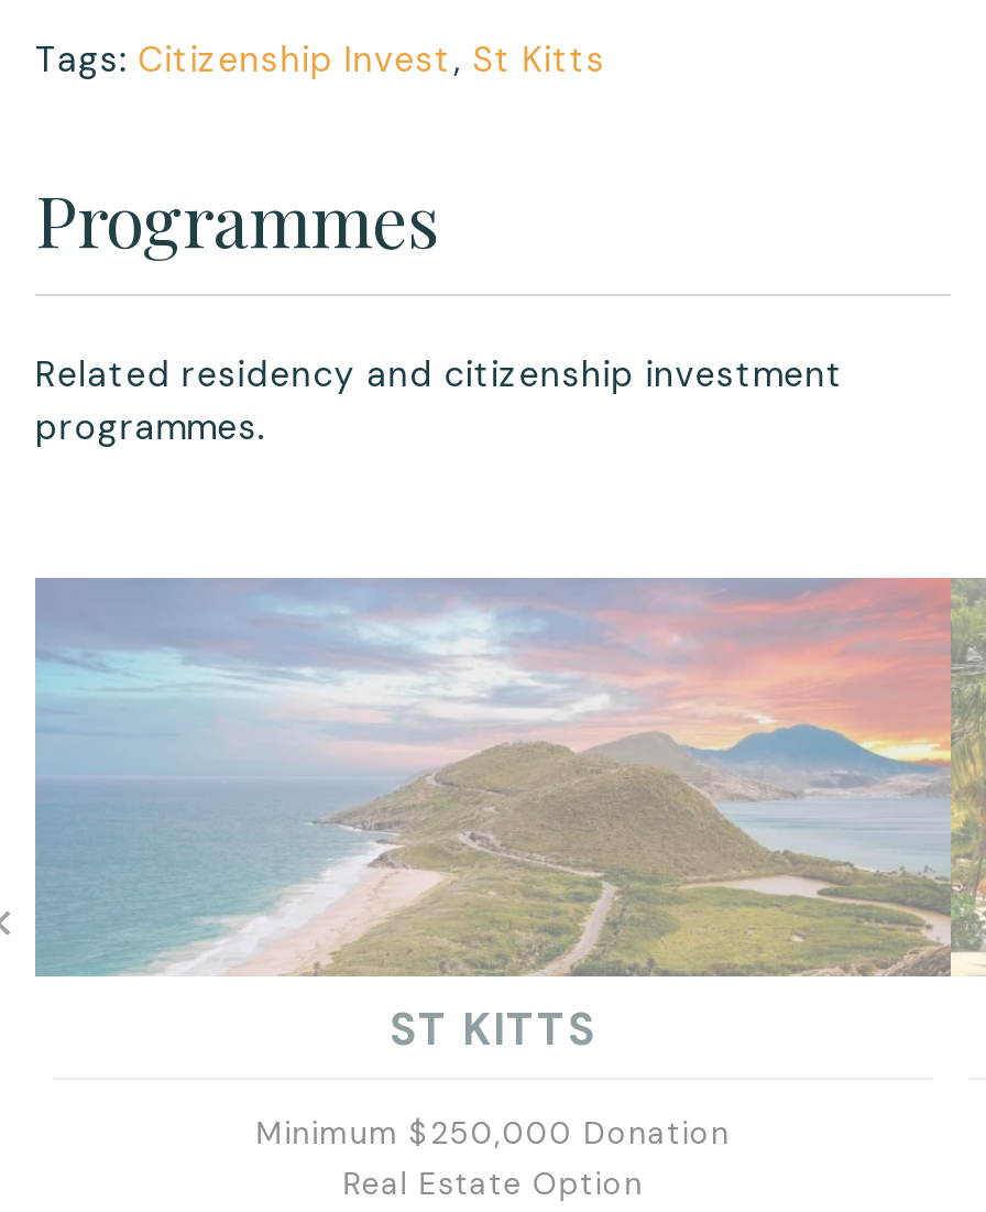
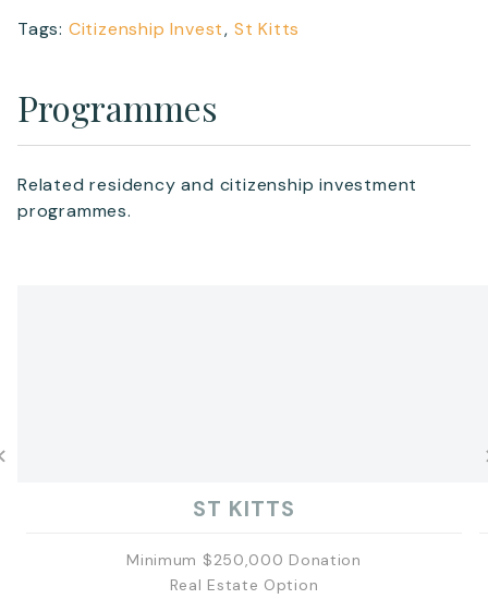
- [image]
